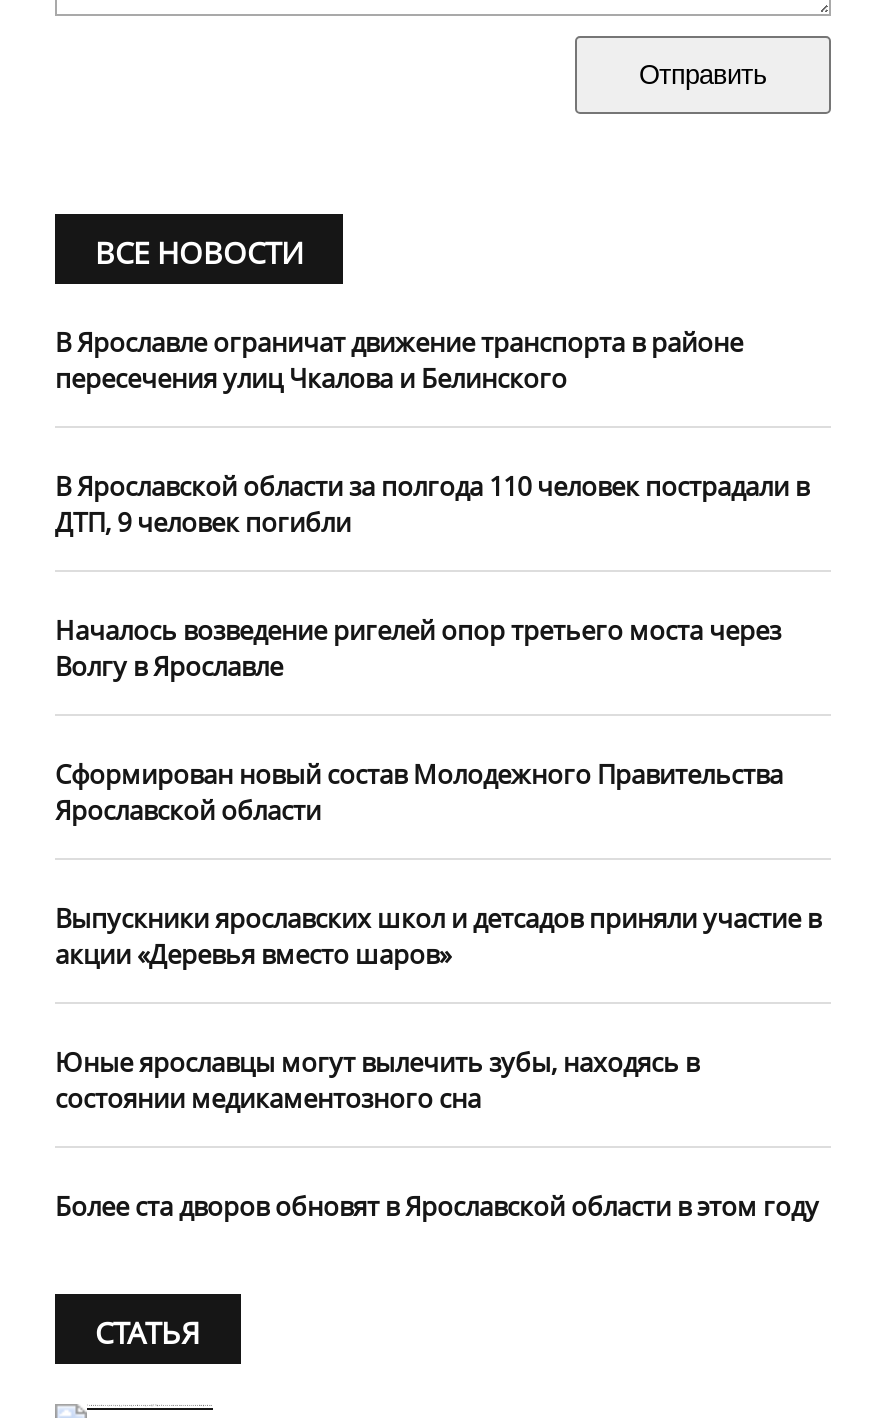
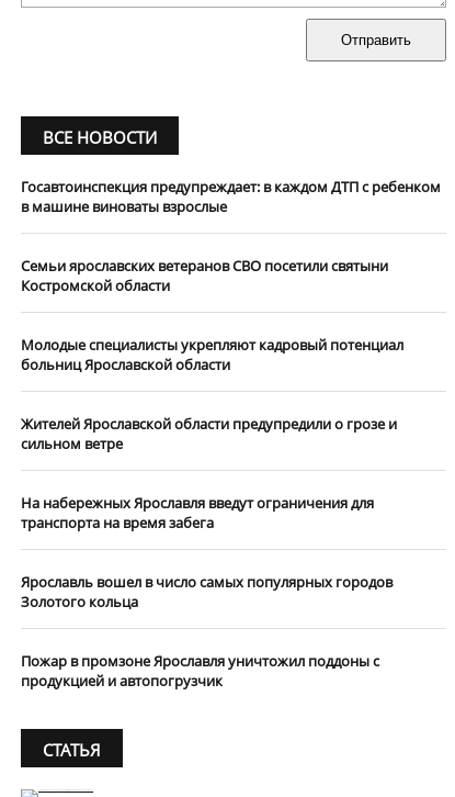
- В Ярославле ограничат движение транспорта в районе
- пересечения улиц Чкалова и Белинского
+ Госавтоинспекция предупреждает: в каждом ДТП с ребенком
+ в машине виноваты взрослые

- В Ярославской области за полгода 110 человек пострадали в
- ДТП, 9 человек погибли
+ Семьи ярославских ветеранов СВО посетили святыни
+ Костромской области

- Началось возведение ригелей опор третьего моста через
- Волгу в Ярославле
+ Молодые специалисты укрепляют кадровый потенциал
+ больниц Ярославской области

- Сформирован новый состав Молодежного Правительства
- Ярославской области
+ Жителей Ярославской области предупредили о грозе и
+ сильном ветре

- Выпускники ярославских школ и детсадов приняли участие в
- акции «Деревья вместо шаров»
+ На набережных Ярославля введут ограничения для
+ транспорта на время забега

- Юные ярославцы могут вылечить зубы, находясь в
- состоянии медикаментозного сна
+ Ярославль вошел в число самых популярных городов
+ Золотого кольца

- Более ста дворов обновят в Ярославской области в этом году
+ Пожар в промзоне Ярославля уничтожил поддоны с
+ продукцией и автопогрузчик
